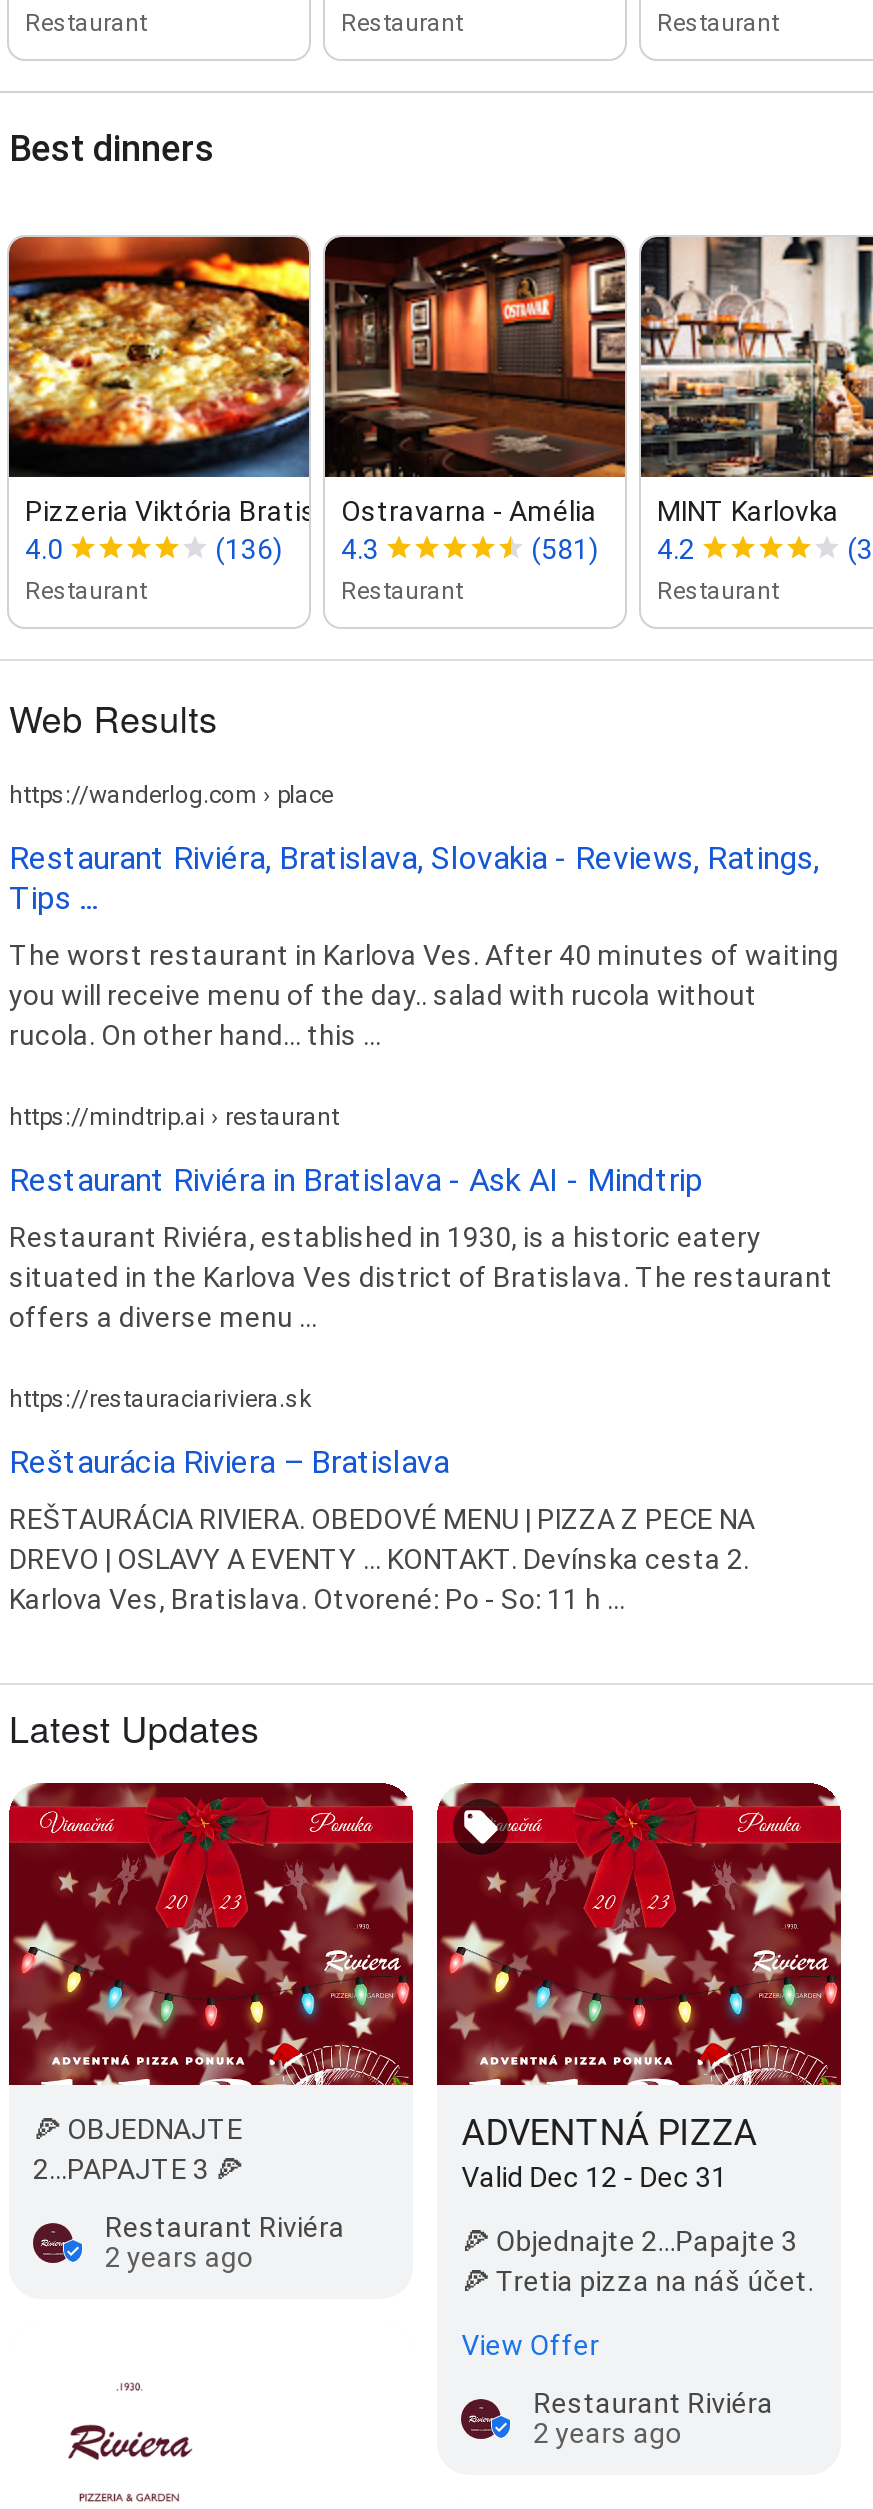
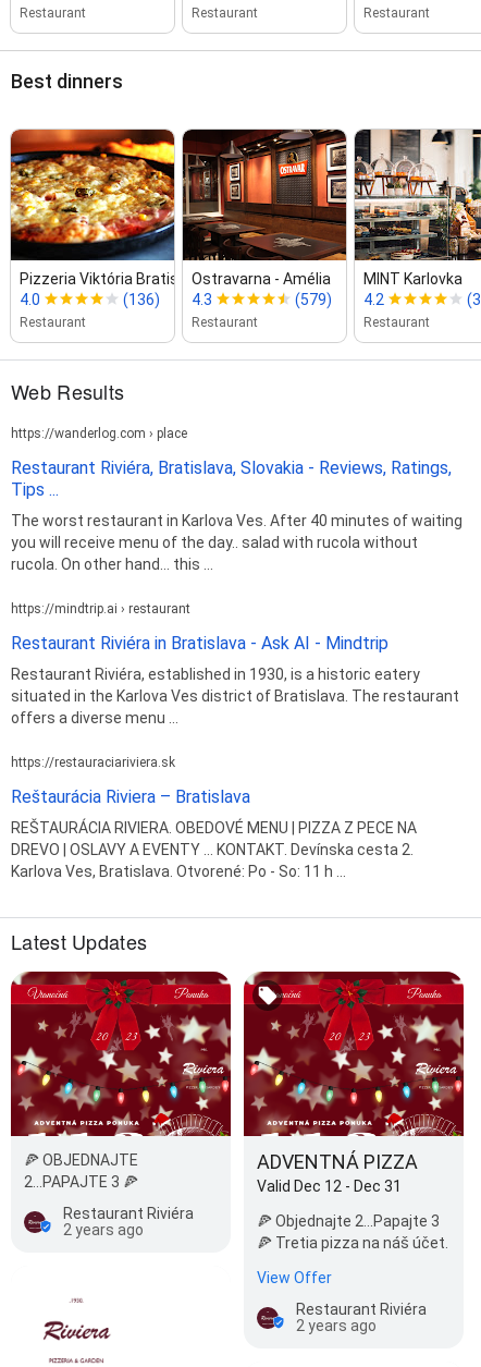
- (581) 4.2
+ (579) 4.2
